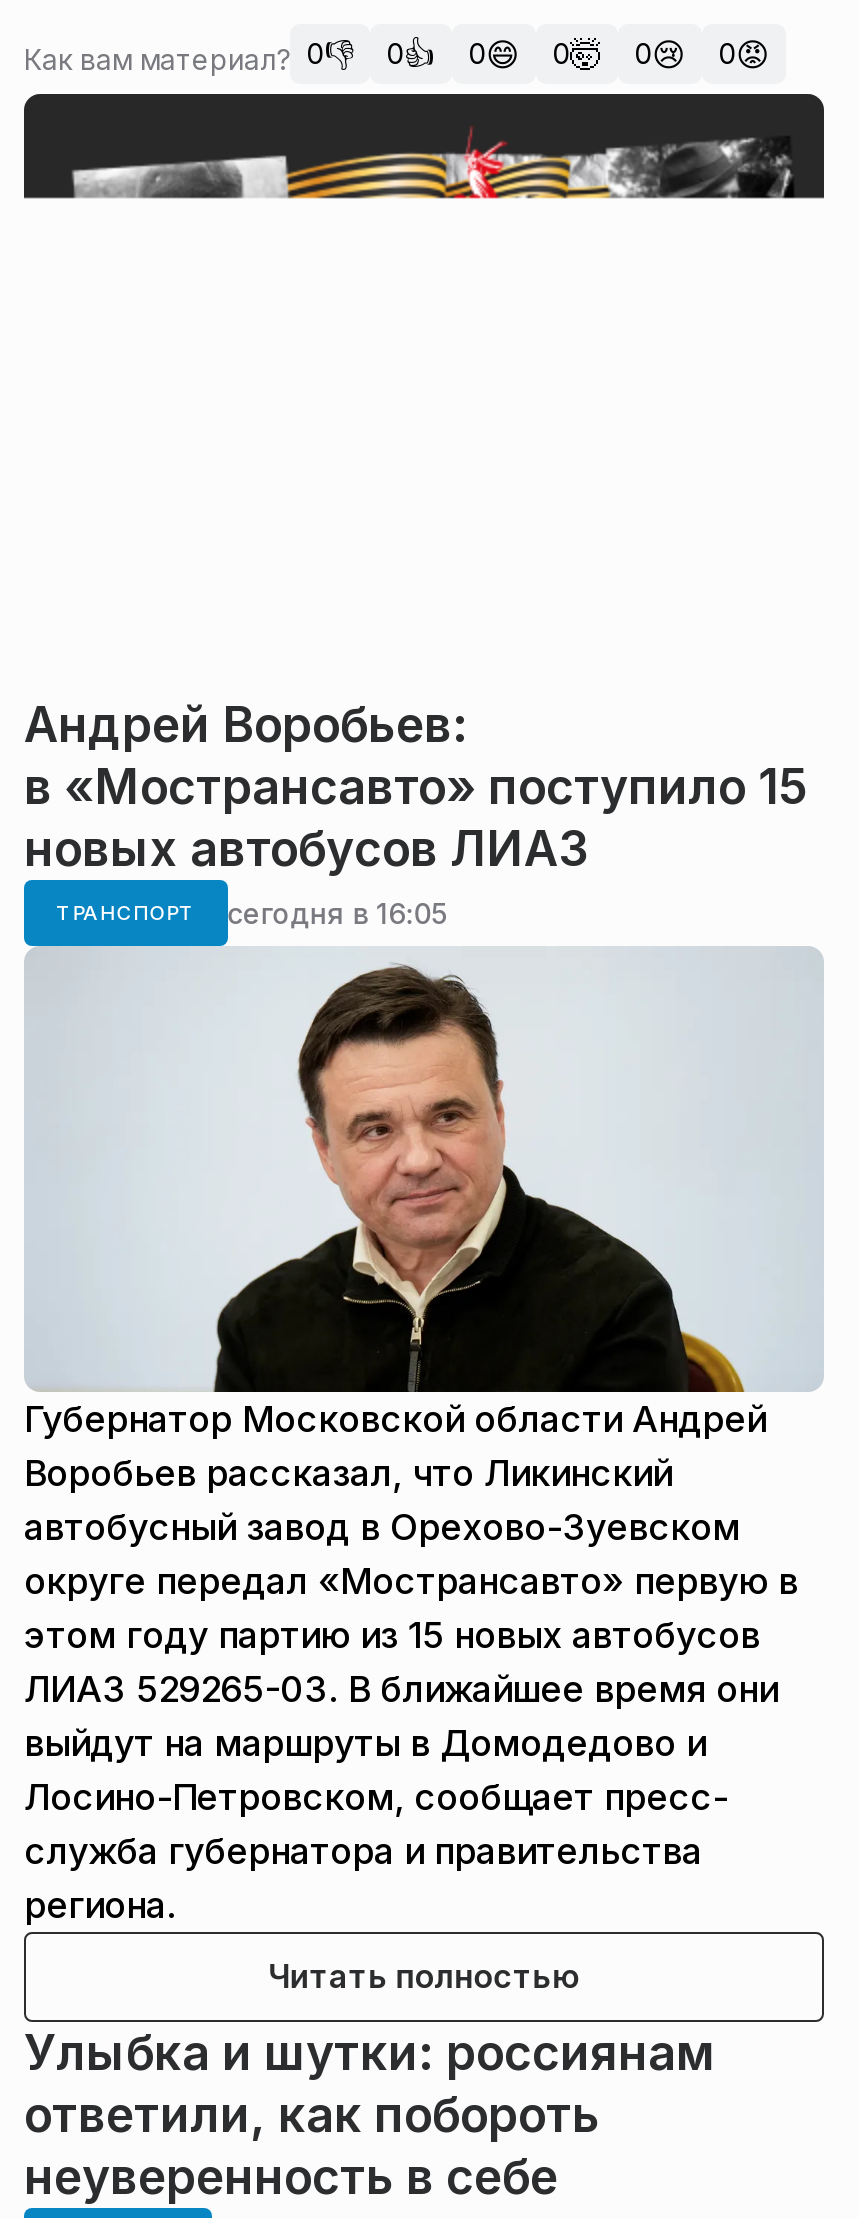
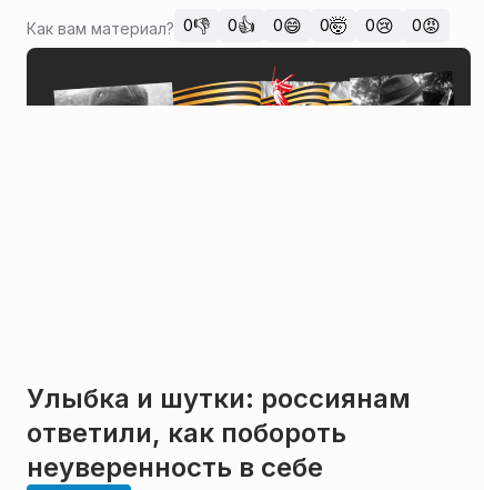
- Андрей Воробьев:
- в «Мострансавто» поступило 15
- новых автобусов ЛИАЗ
- ТРАНСПОРТ
- сегодня в 16:05

- [image]
- Губернатор Московской области Андрей
- Воробьев рассказал, что Ликинский
- автобусный завод в Орехово-Зуевском
- округе передал «Мострансавто» первую в
- этом году партию из 15 новых автобусов
- ЛИАЗ 529265-03. В ближайшее время они
- выйдут на маршруты в Домодедово и
- Лосино-Петровском, сообщает пресс-
- служба губернатора и правительства
- региона.
- Читать полностью
